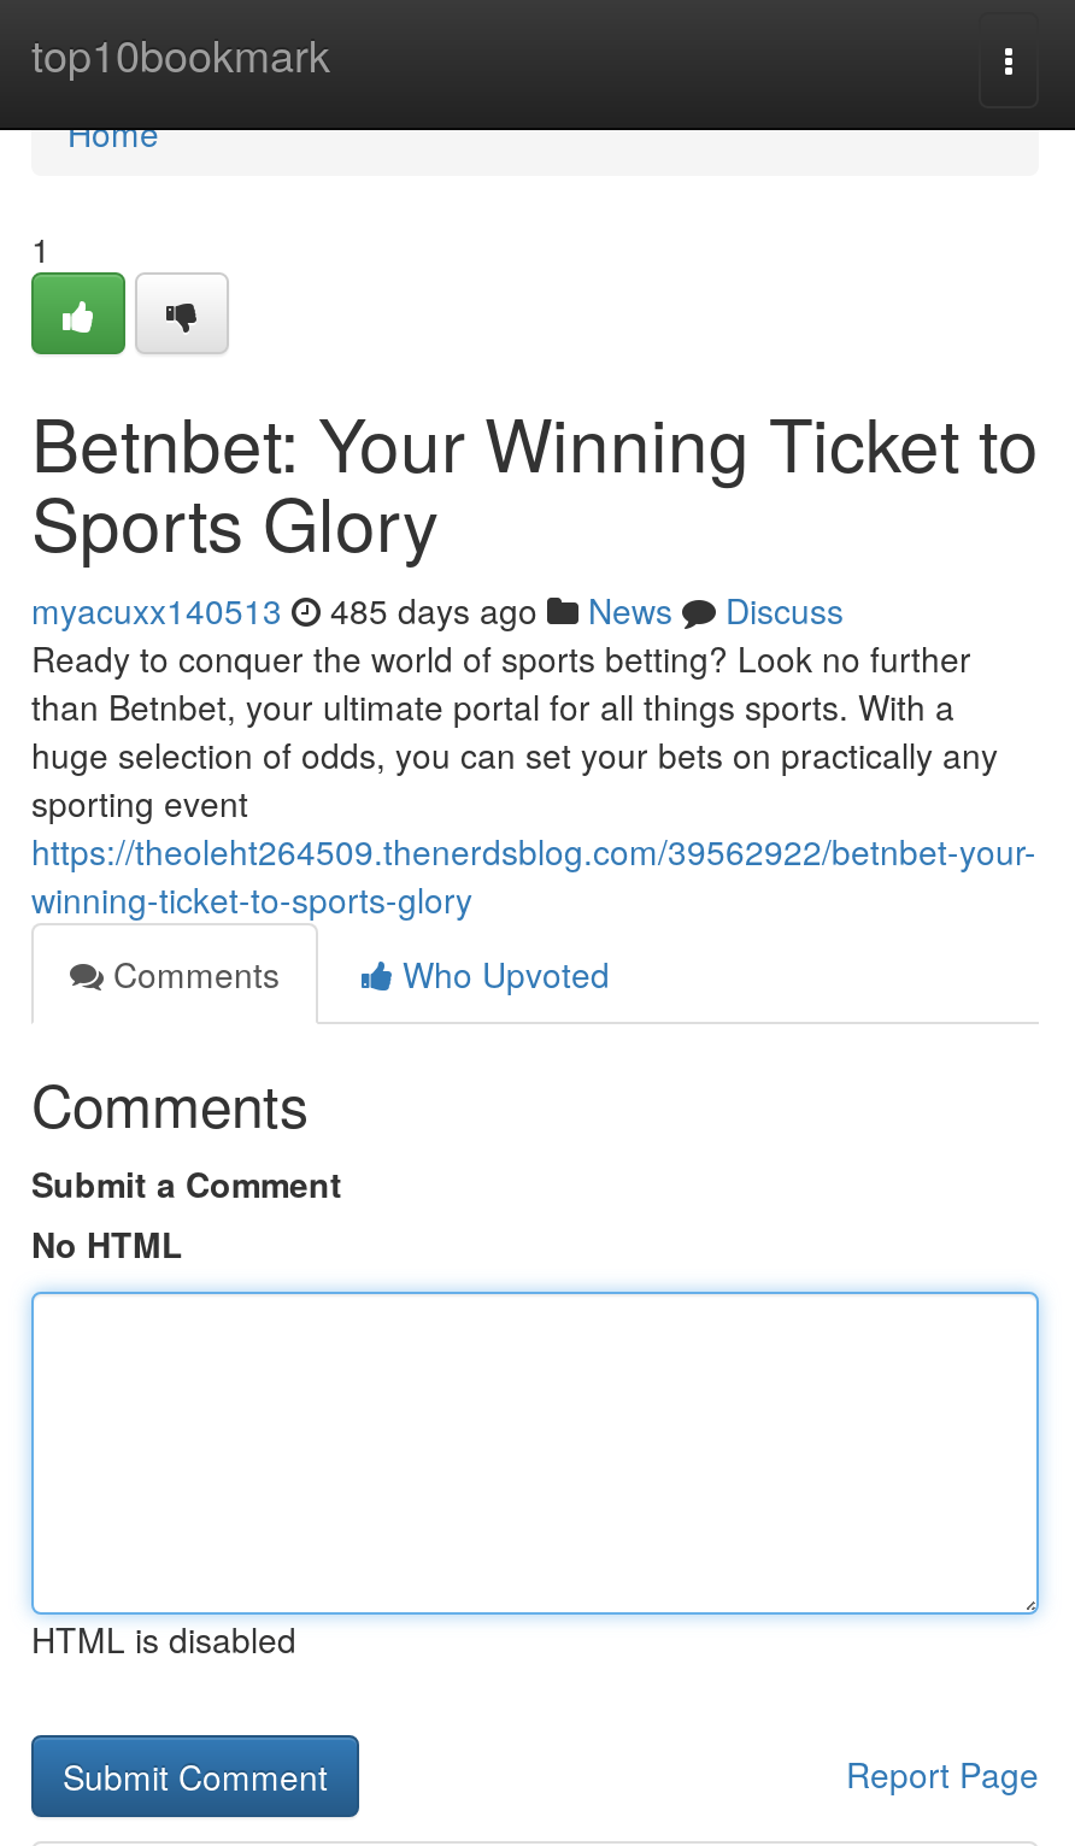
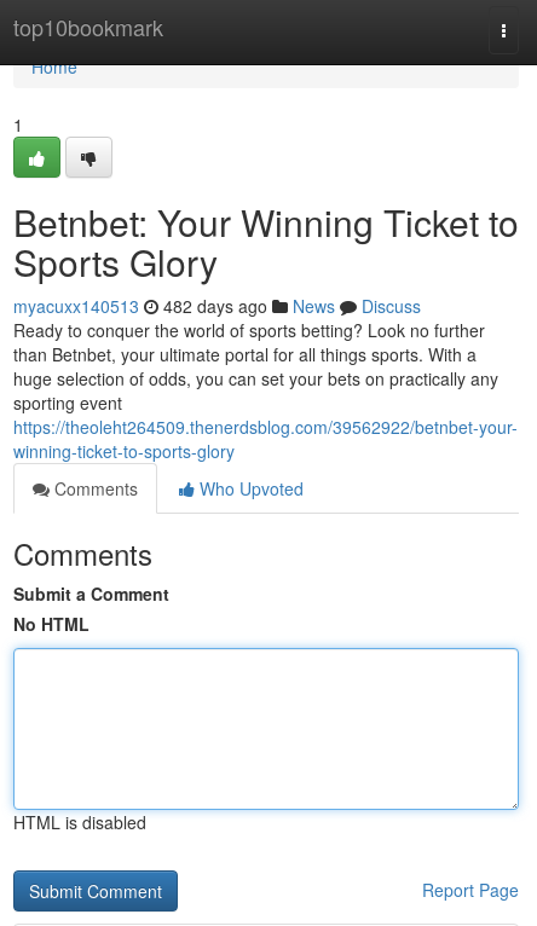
- myacuxx140513 485 days ago News Discuss
+ myacuxx140513 482 days ago News Discuss
